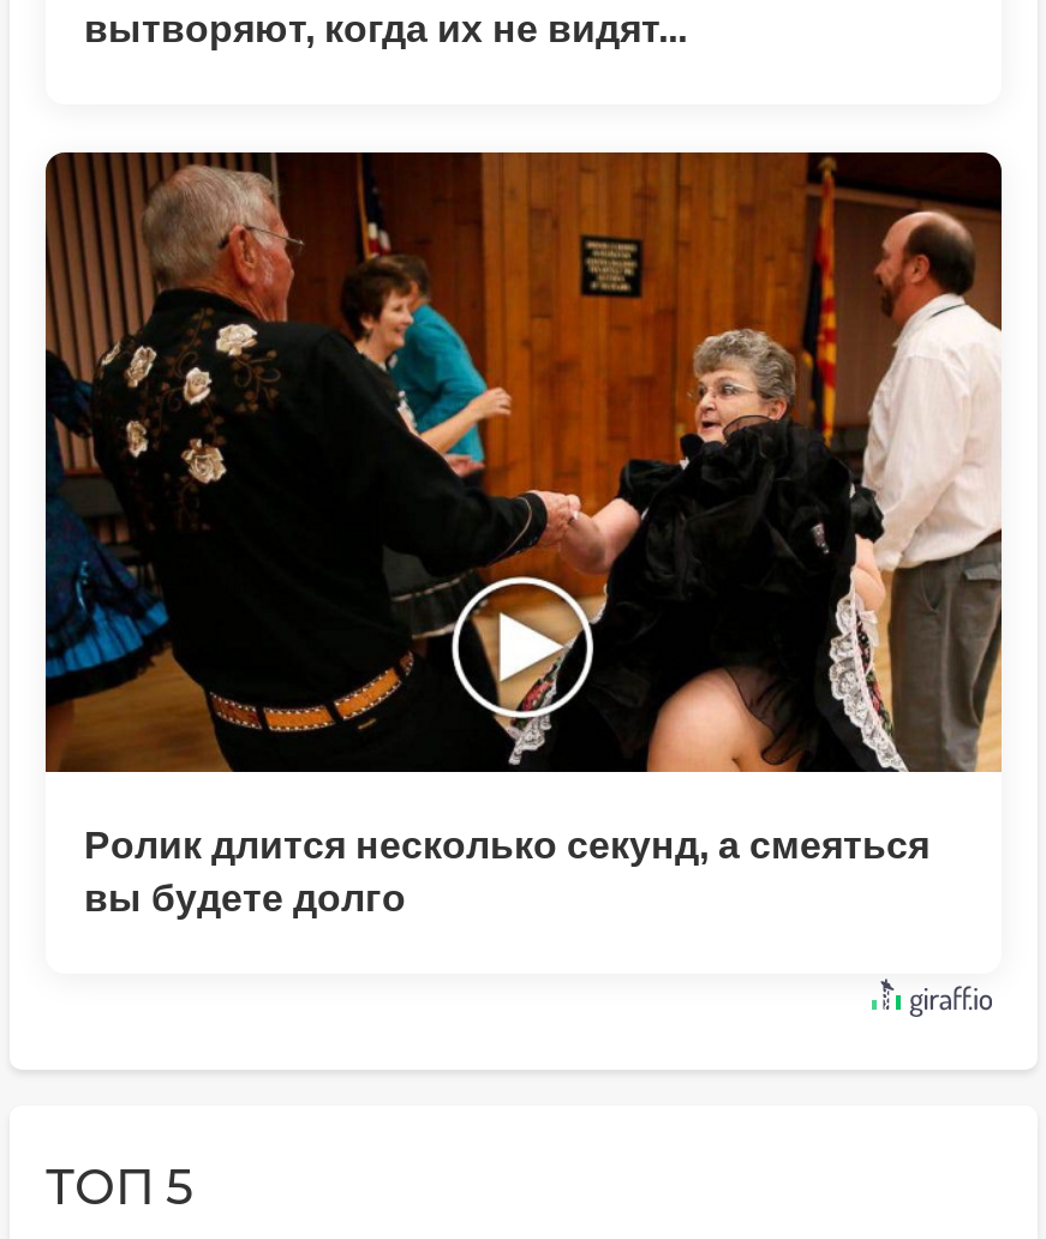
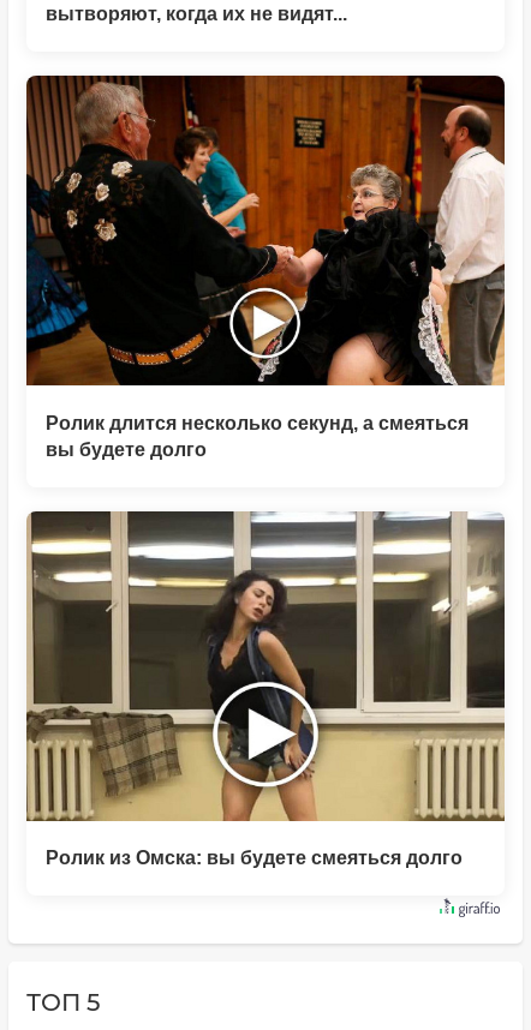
+ [image]
+ Ролик из Омска: вы будете смеяться долго
